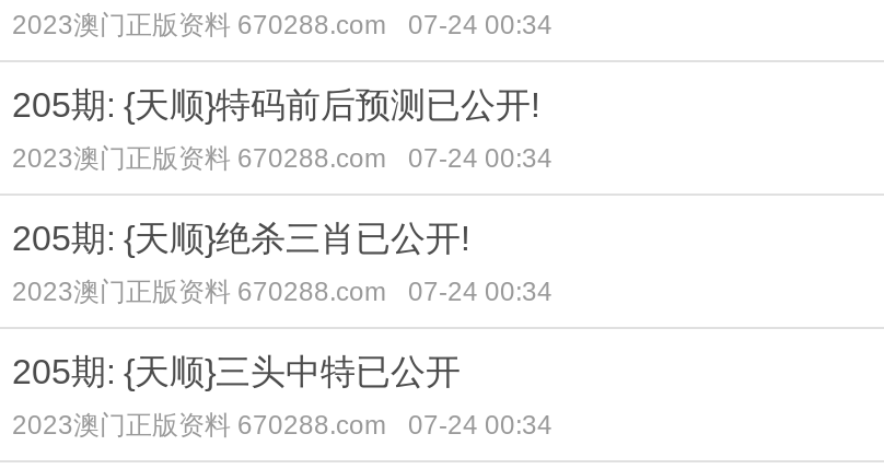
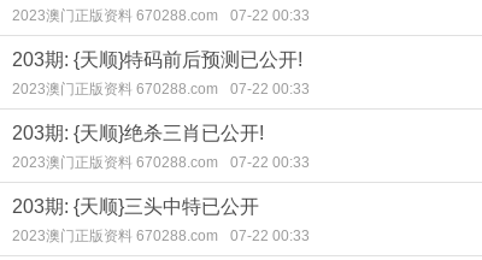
- 2023澳门正版资料 670288.com 07-24 00:34
+ 2023澳门正版资料 670288.com 07-22 00:33

- 205期: {天顺}特码前后预测已公开!
+ 203期: {天顺}特码前后预测已公开!

- 2023澳门正版资料 670288.com 07-24 00:34
+ 2023澳门正版资料 670288.com 07-22 00:33

- 205期: {天顺}绝杀三肖已公开!
+ 203期: {天顺}绝杀三肖已公开!

- 2023澳门正版资料 670288.com 07-24 00:34
+ 2023澳门正版资料 670288.com 07-22 00:33

- 205期: {天顺}三头中特已公开
+ 203期: {天顺}三头中特已公开

- 2023澳门正版资料 670288.com 07-24 00:34
+ 2023澳门正版资料 670288.com 07-22 00:33
